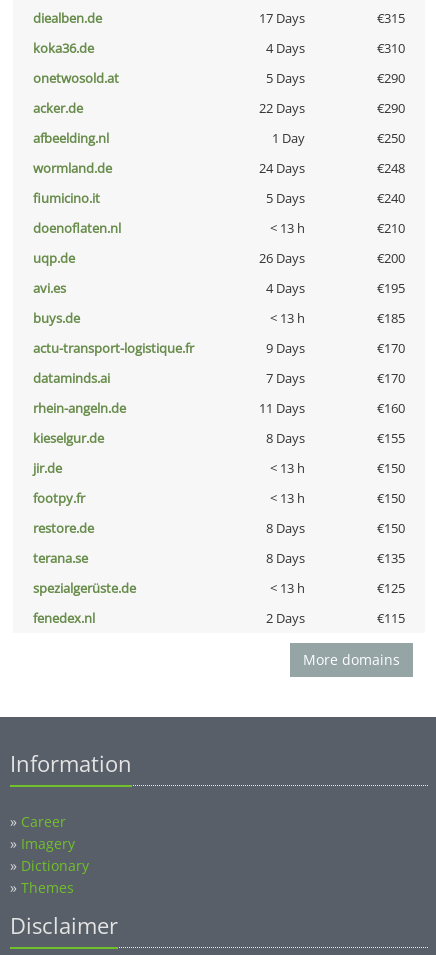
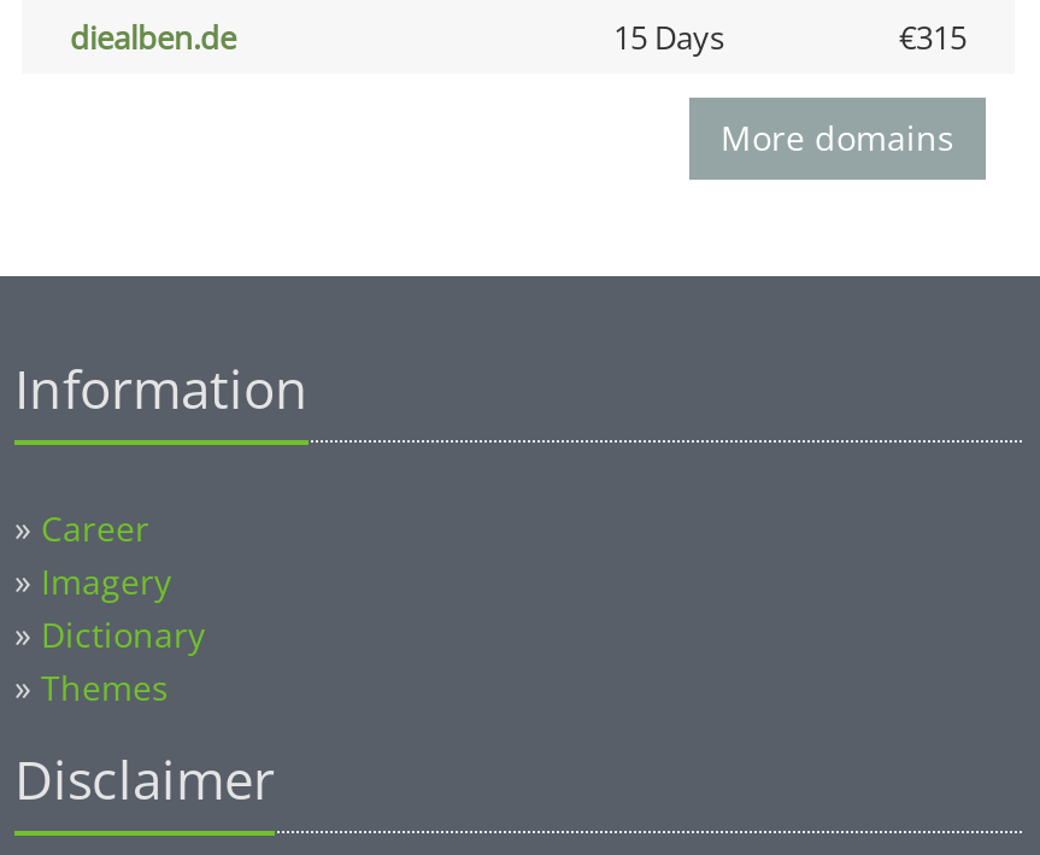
- 17 Days
+ 15 Days

- koka36.de
- 4 Days
- €310
- onetwosold.at
- 5 Days
- €290
- acker.de
- 22 Days
- €290
- afbeelding.nl
- 1 Day
- €250
- wormland.de
- 24 Days
- €248
- fiumicino.it
- 5 Days
- €240
- doenoflaten.nl
- < 13 h
- €210
- uqp.de
- 26 Days
- €200
- avi.es
- 4 Days
- €195
- buys.de
- < 13 h
- €185
- actu-transport-logistique.fr
- 9 Days
- €170
- dataminds.ai
- 7 Days
- €170
- rhein-angeln.de
- 11 Days
- €160
- kieselgur.de
- 8 Days
- €155
- jir.de
- < 13 h
- €150
- footpy.fr
- < 13 h
- €150
- restore.de
- 8 Days
- €150
- terana.se
- 8 Days
- €135
- spezialgerüste.de
- < 13 h
- €125
- fenedex.nl
- 2 Days
- €115
